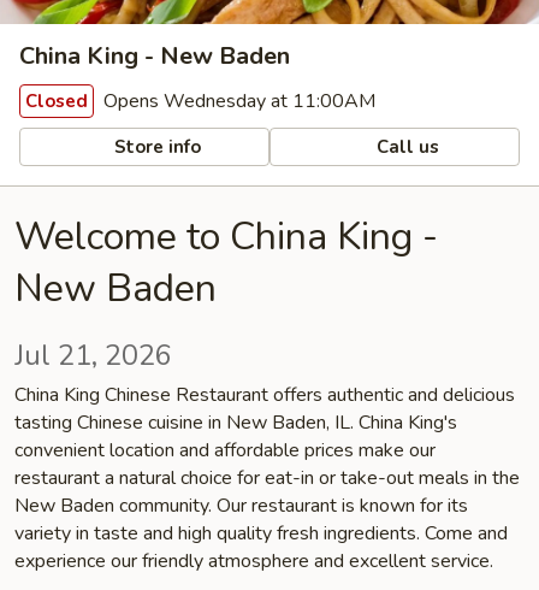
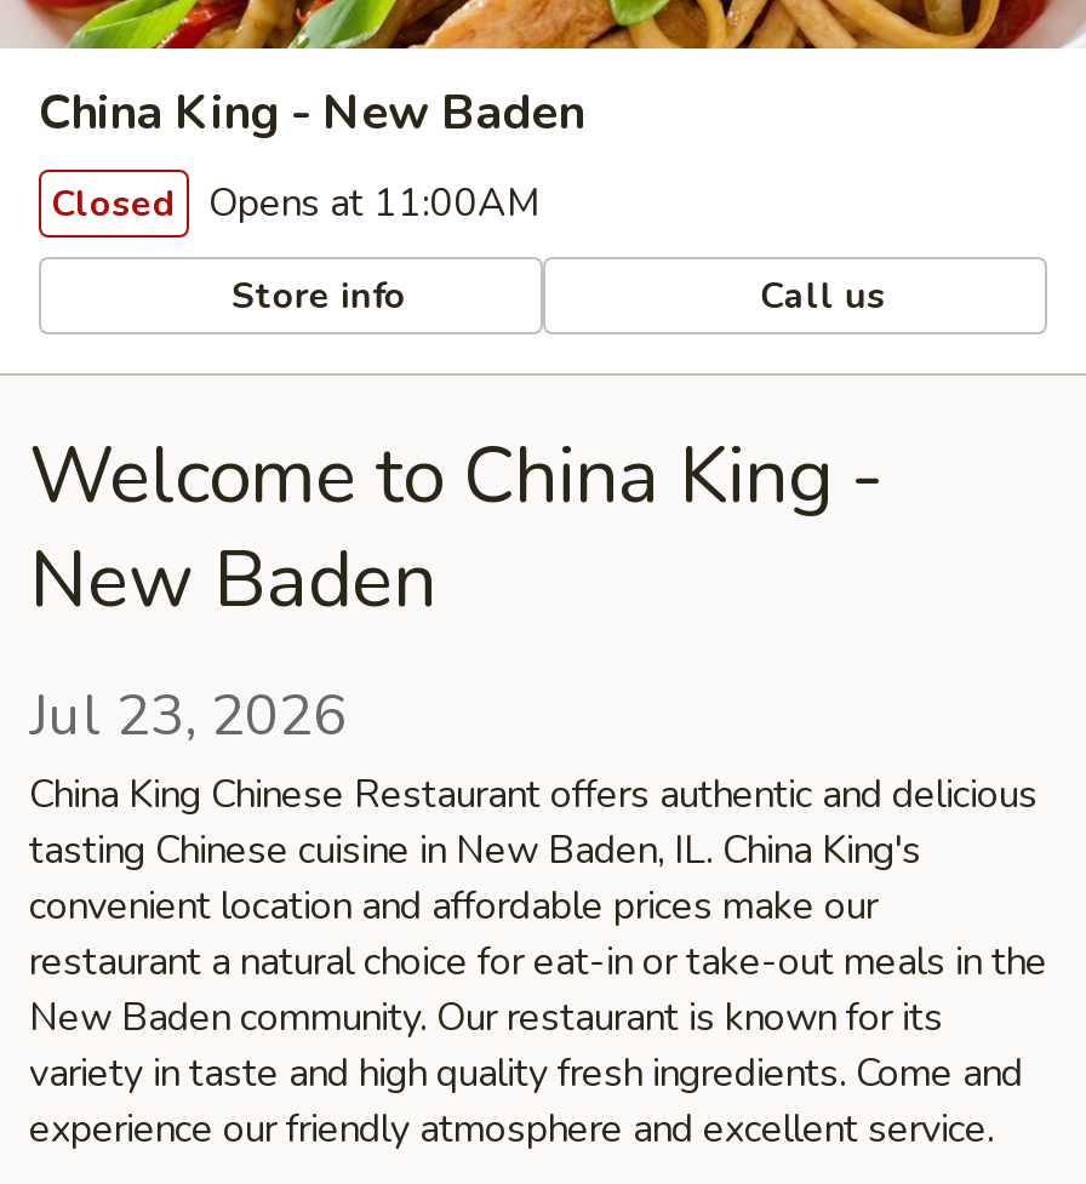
- Closed Opens Wednesday at 11:00AM
+ Closed Opens at 11:00AM

- Jul 21, 2026
+ Jul 23, 2026
